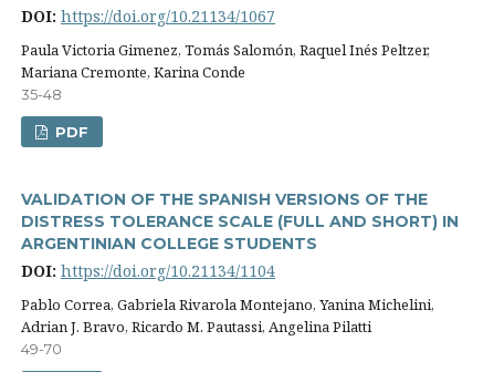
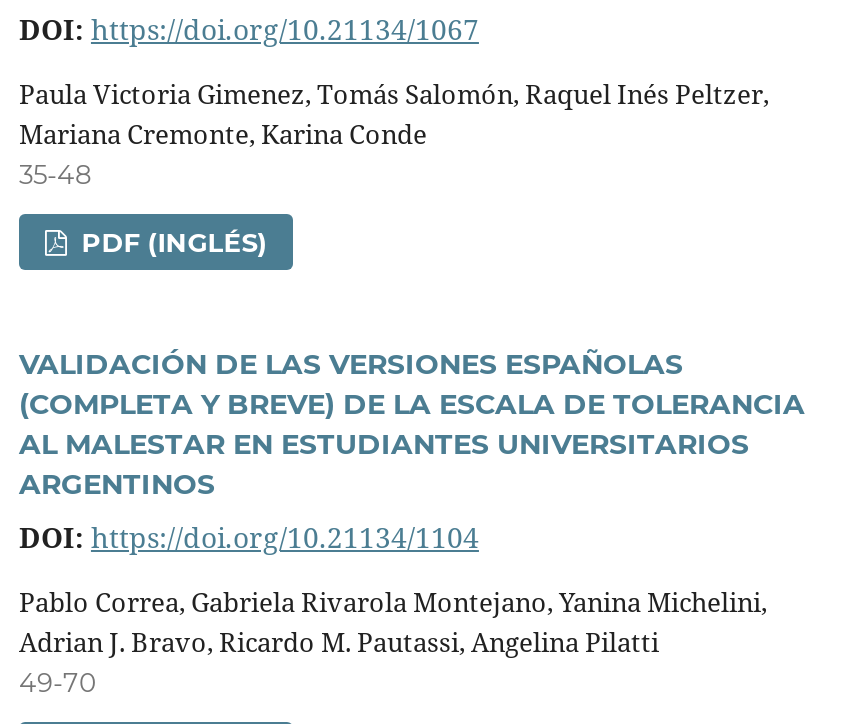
- PDF
+ PDF (INGLÉS)

- VALIDATION OF THE SPANISH VERSIONS OF THE
- DISTRESS TOLERANCE SCALE (FULL AND SHORT) IN
- ARGENTINIAN COLLEGE STUDENTS
+ VALIDACIÓN DE LAS VERSIONES ESPAÑOLAS
+ (COMPLETA Y BREVE) DE LA ESCALA DE TOLERANCIA
+ AL MALESTAR EN ESTUDIANTES UNIVERSITARIOS
+ ARGENTINOS
